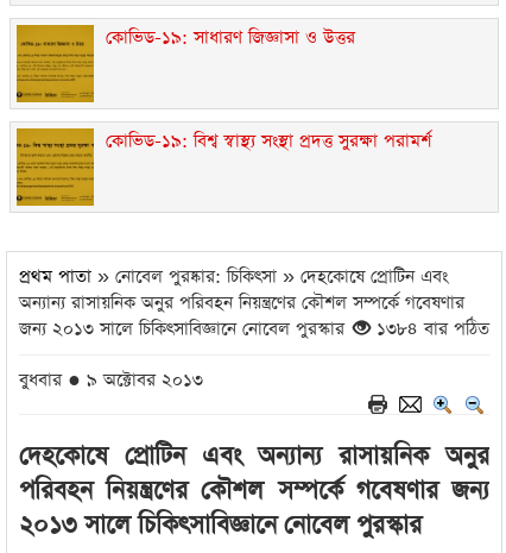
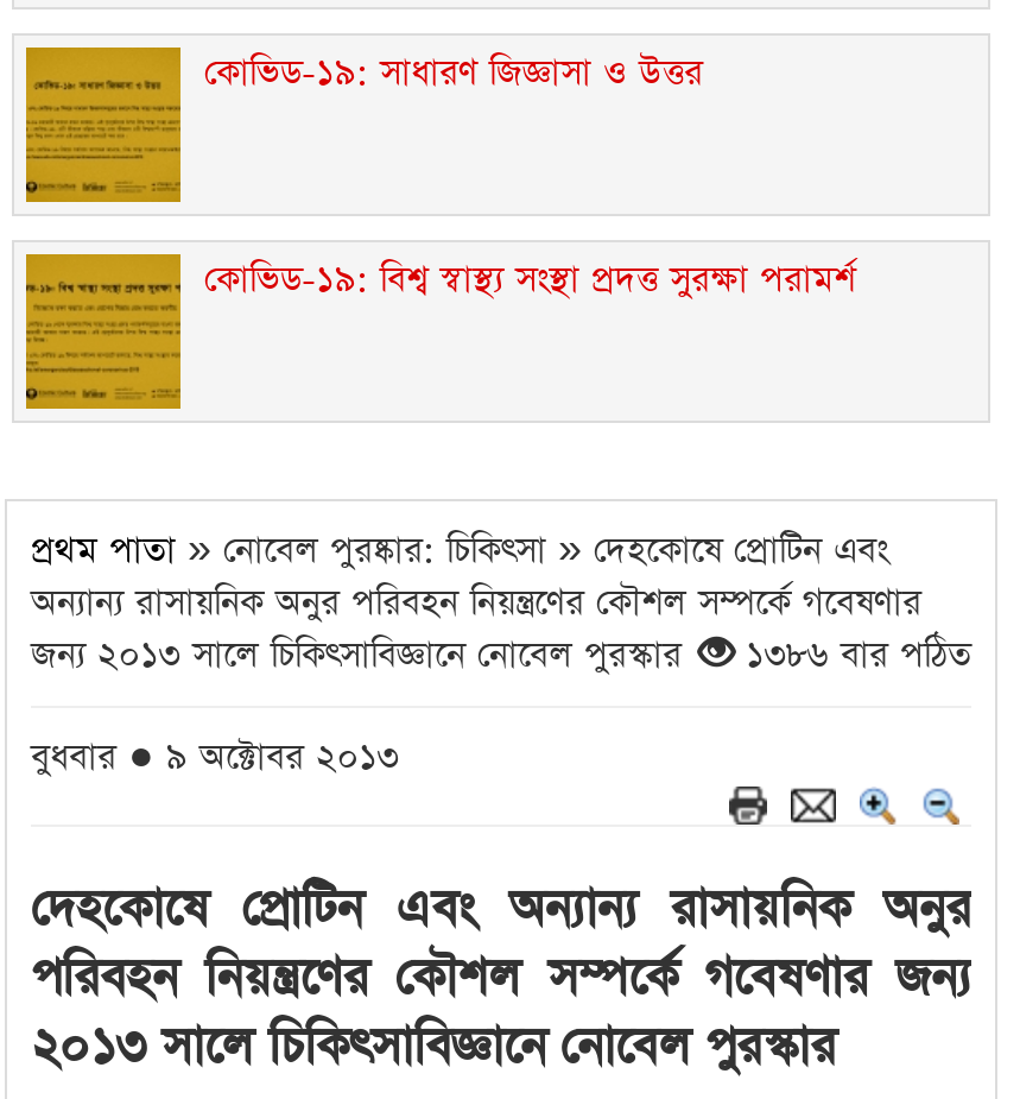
- জন্য ২০১৩ সালে চিকিৎসাবিজ্ঞানে নোবেল পুরস্কার ১৩৮৪ বার পঠিত
+ জন্য ২০১৩ সালে চিকিৎসাবিজ্ঞানে নোবেল পুরস্কার ১৩৮৬ বার পঠিত
